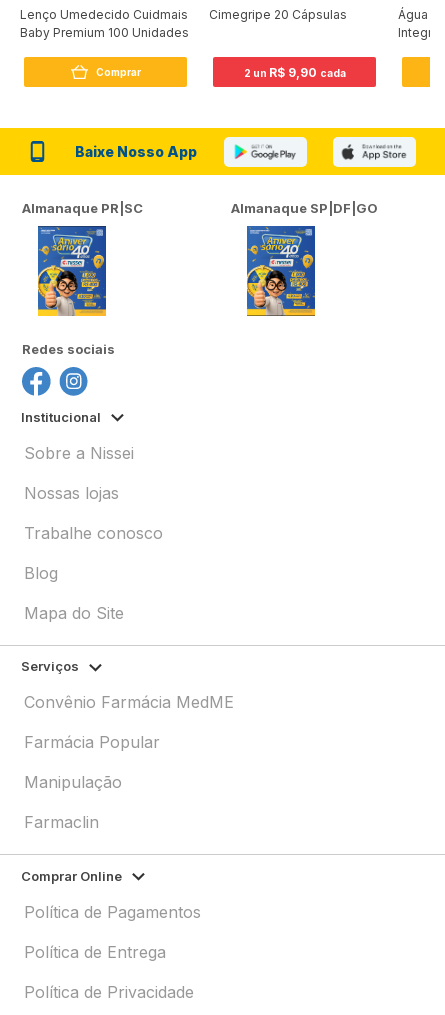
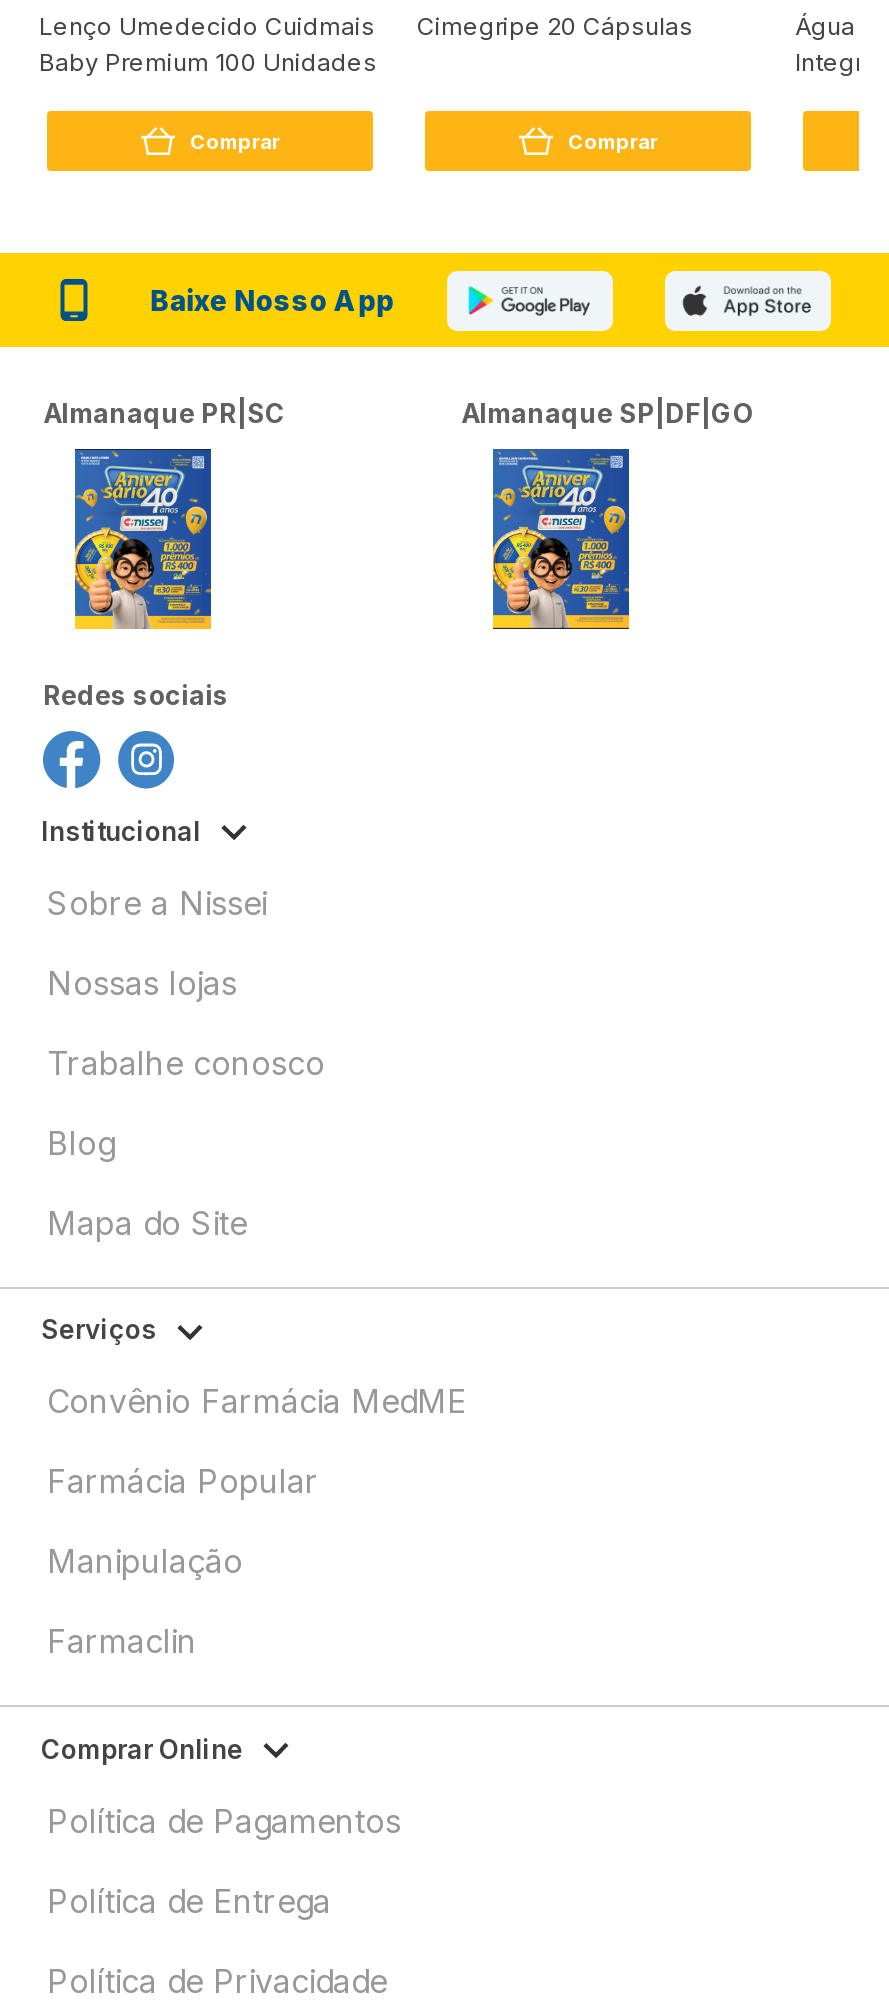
- 2 un R$ 9,90 cada
+ Comprar
